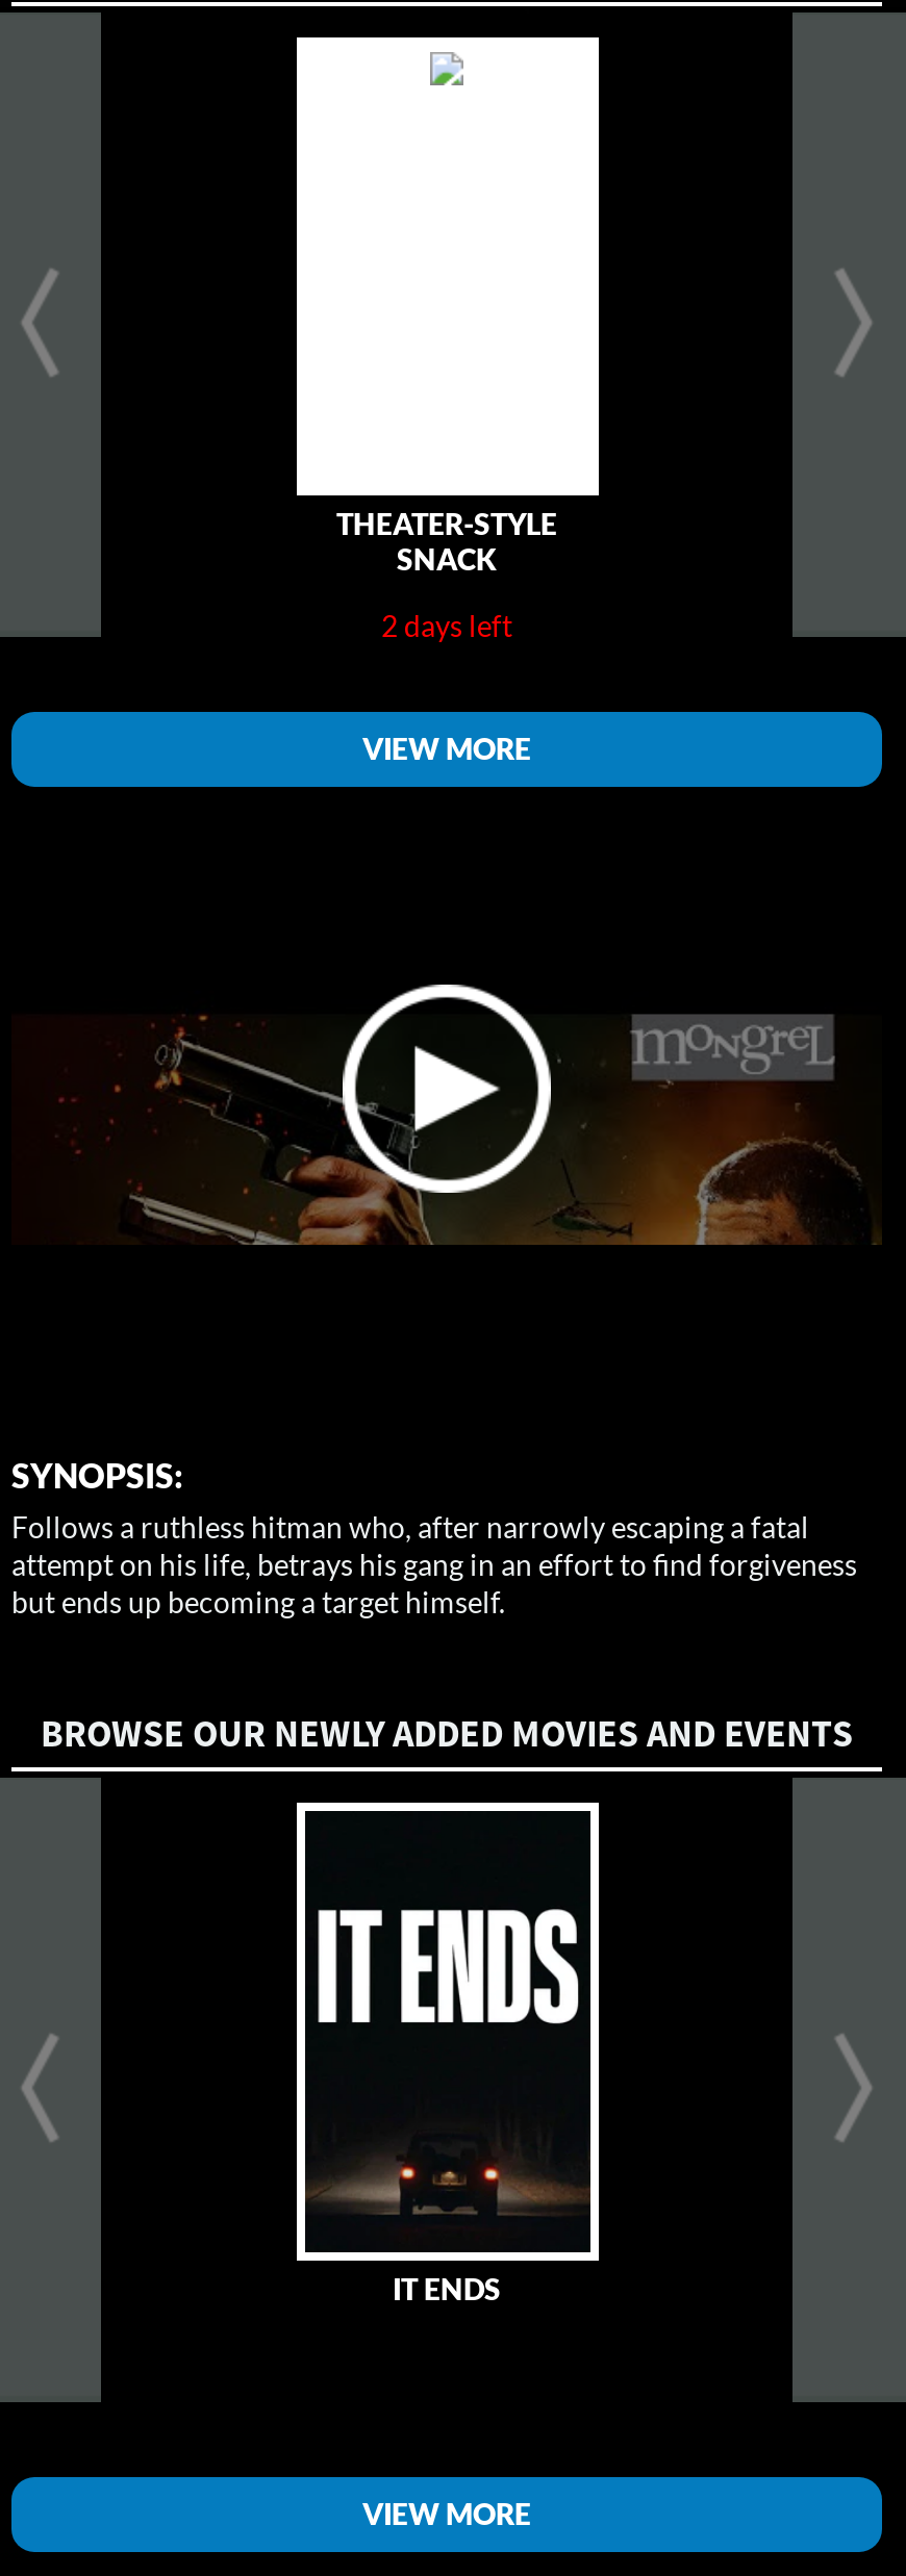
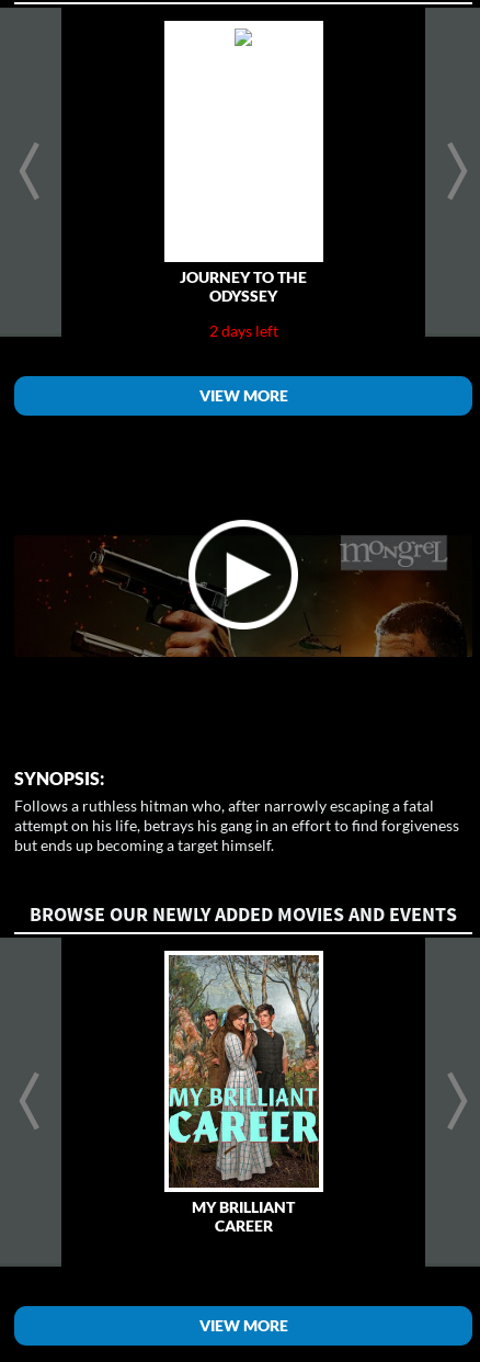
- THEATER-STYLE
- SNACK
+ JOURNEY TO THE
+ ODYSSEY

- [image]
- IT ENDS
+ [image]
+ MY BRILLIANT
+ CAREER
